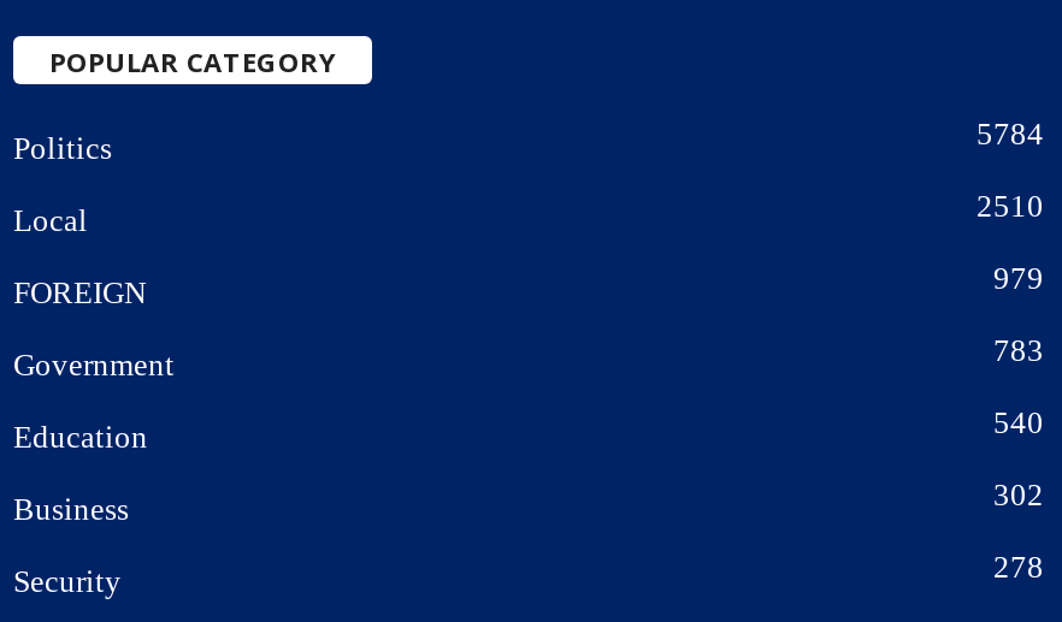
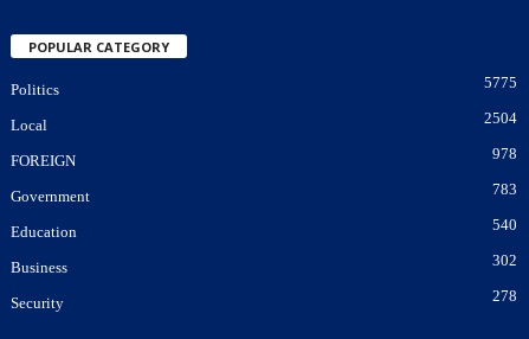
- 5784
+ 5775

- 2510
+ 2504

- 979
+ 978
